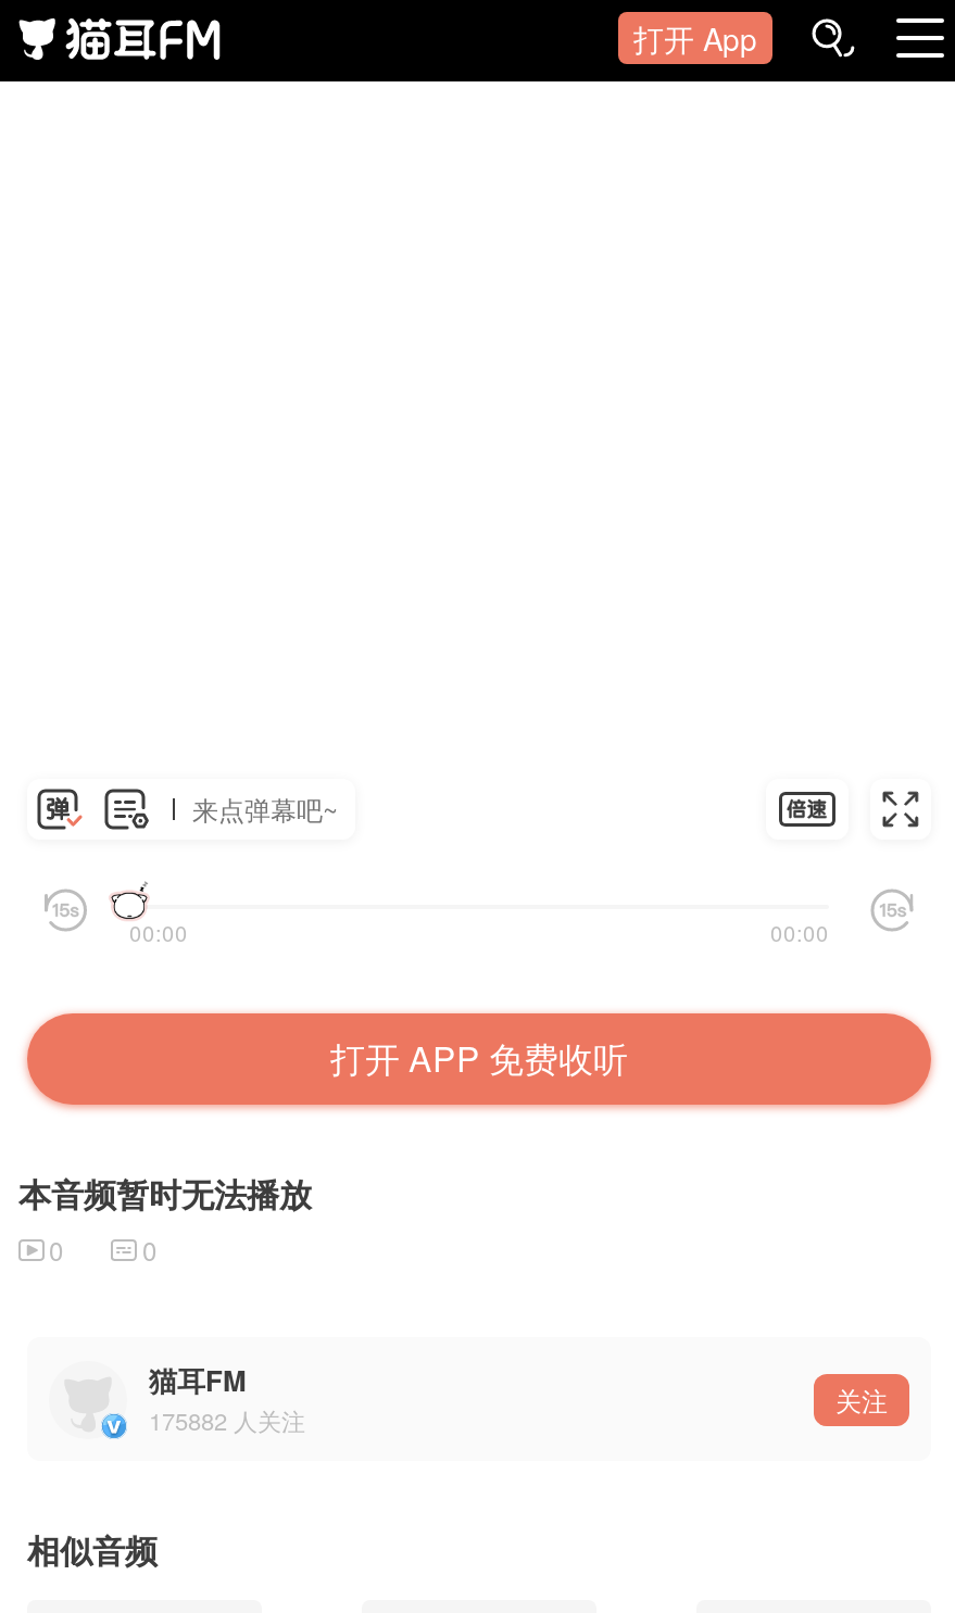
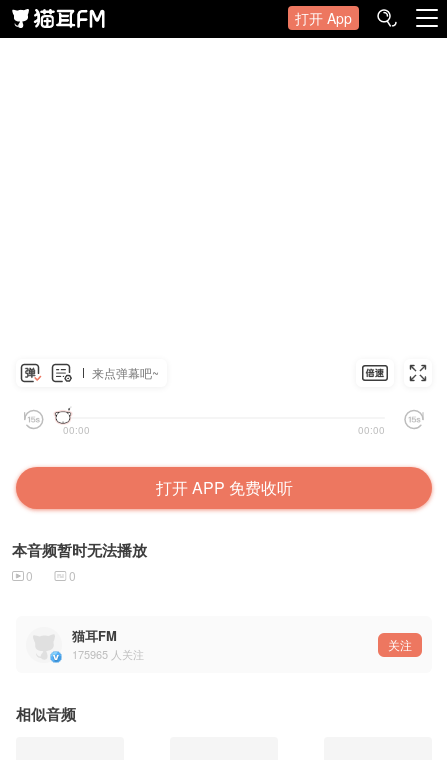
- 175882人关注
+ 175965人关注
